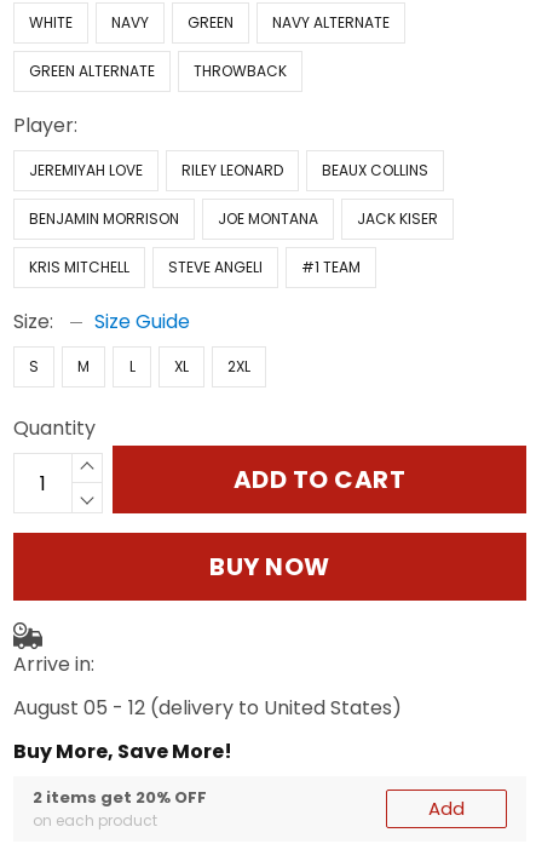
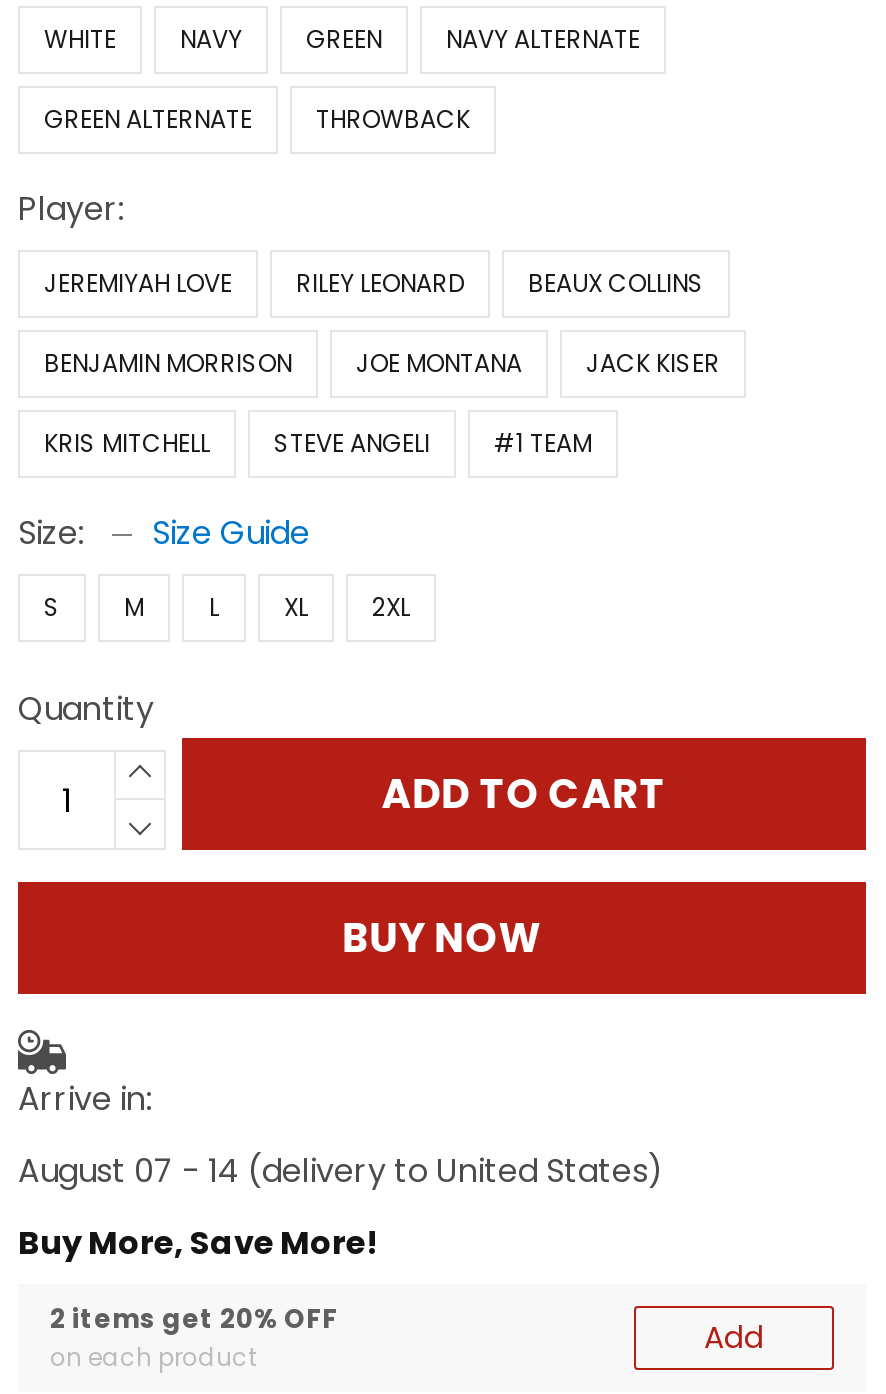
- August 05 - 12 (delivery to United States)
+ August 07 - 14 (delivery to United States)
